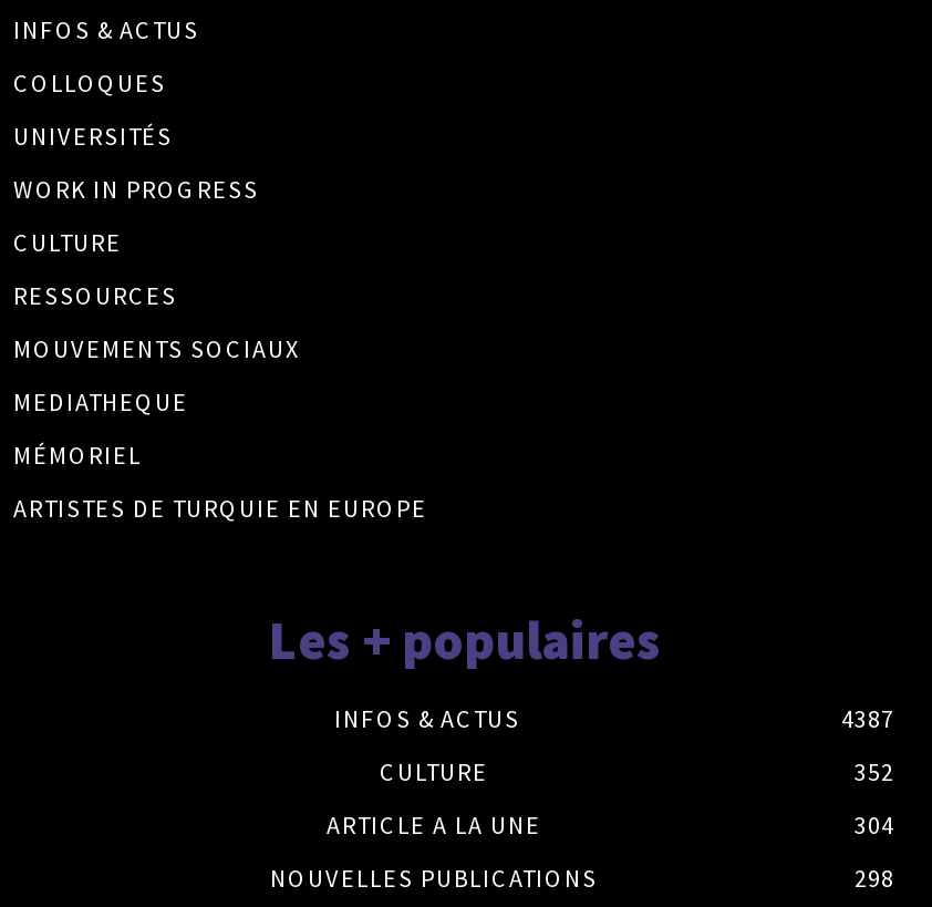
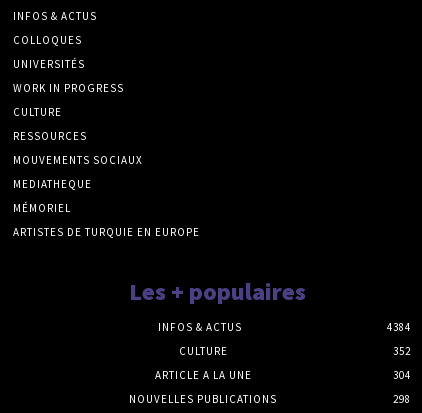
- 4387
+ 4384
